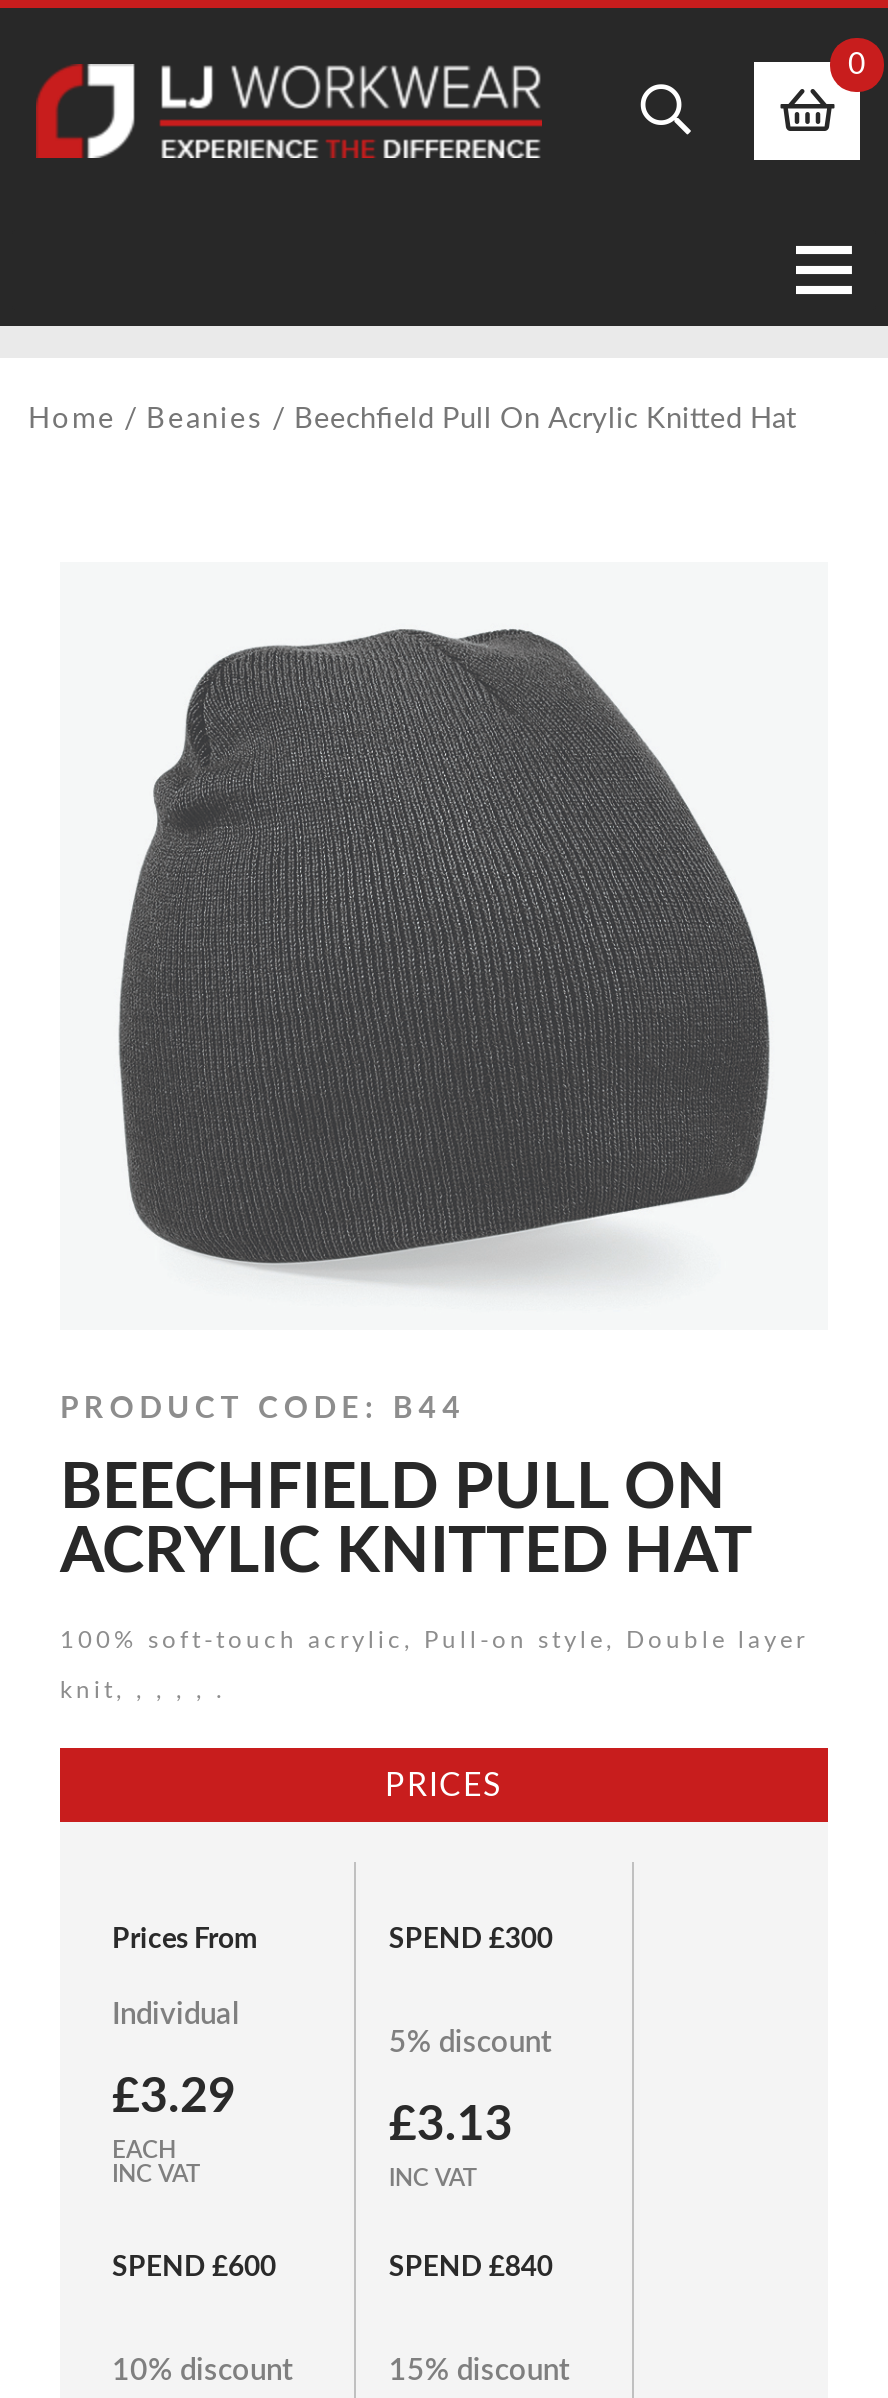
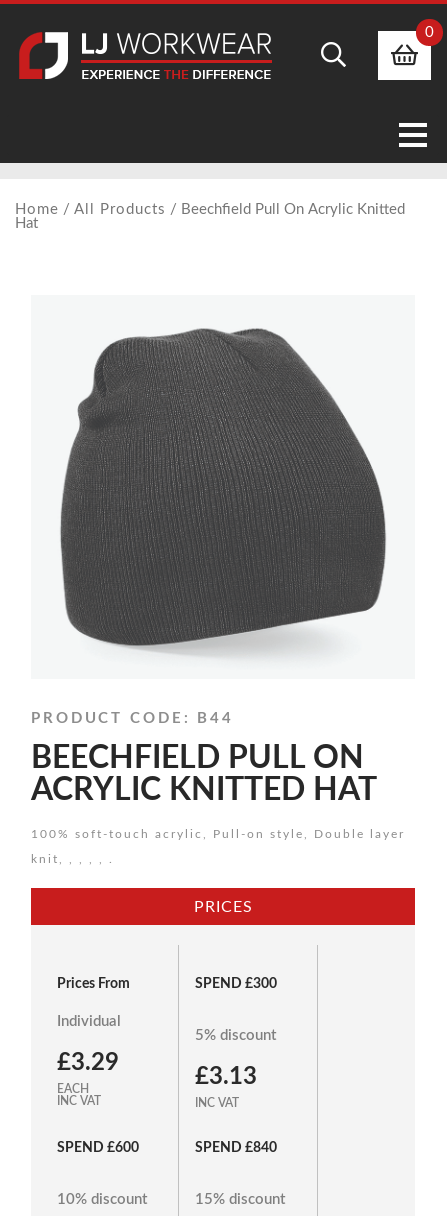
- Home / Beanies / Beechfield Pull On Acrylic Knitted Hat
+ Home / All Products / Beechfield Pull On Acrylic Knitted
+ Hat
